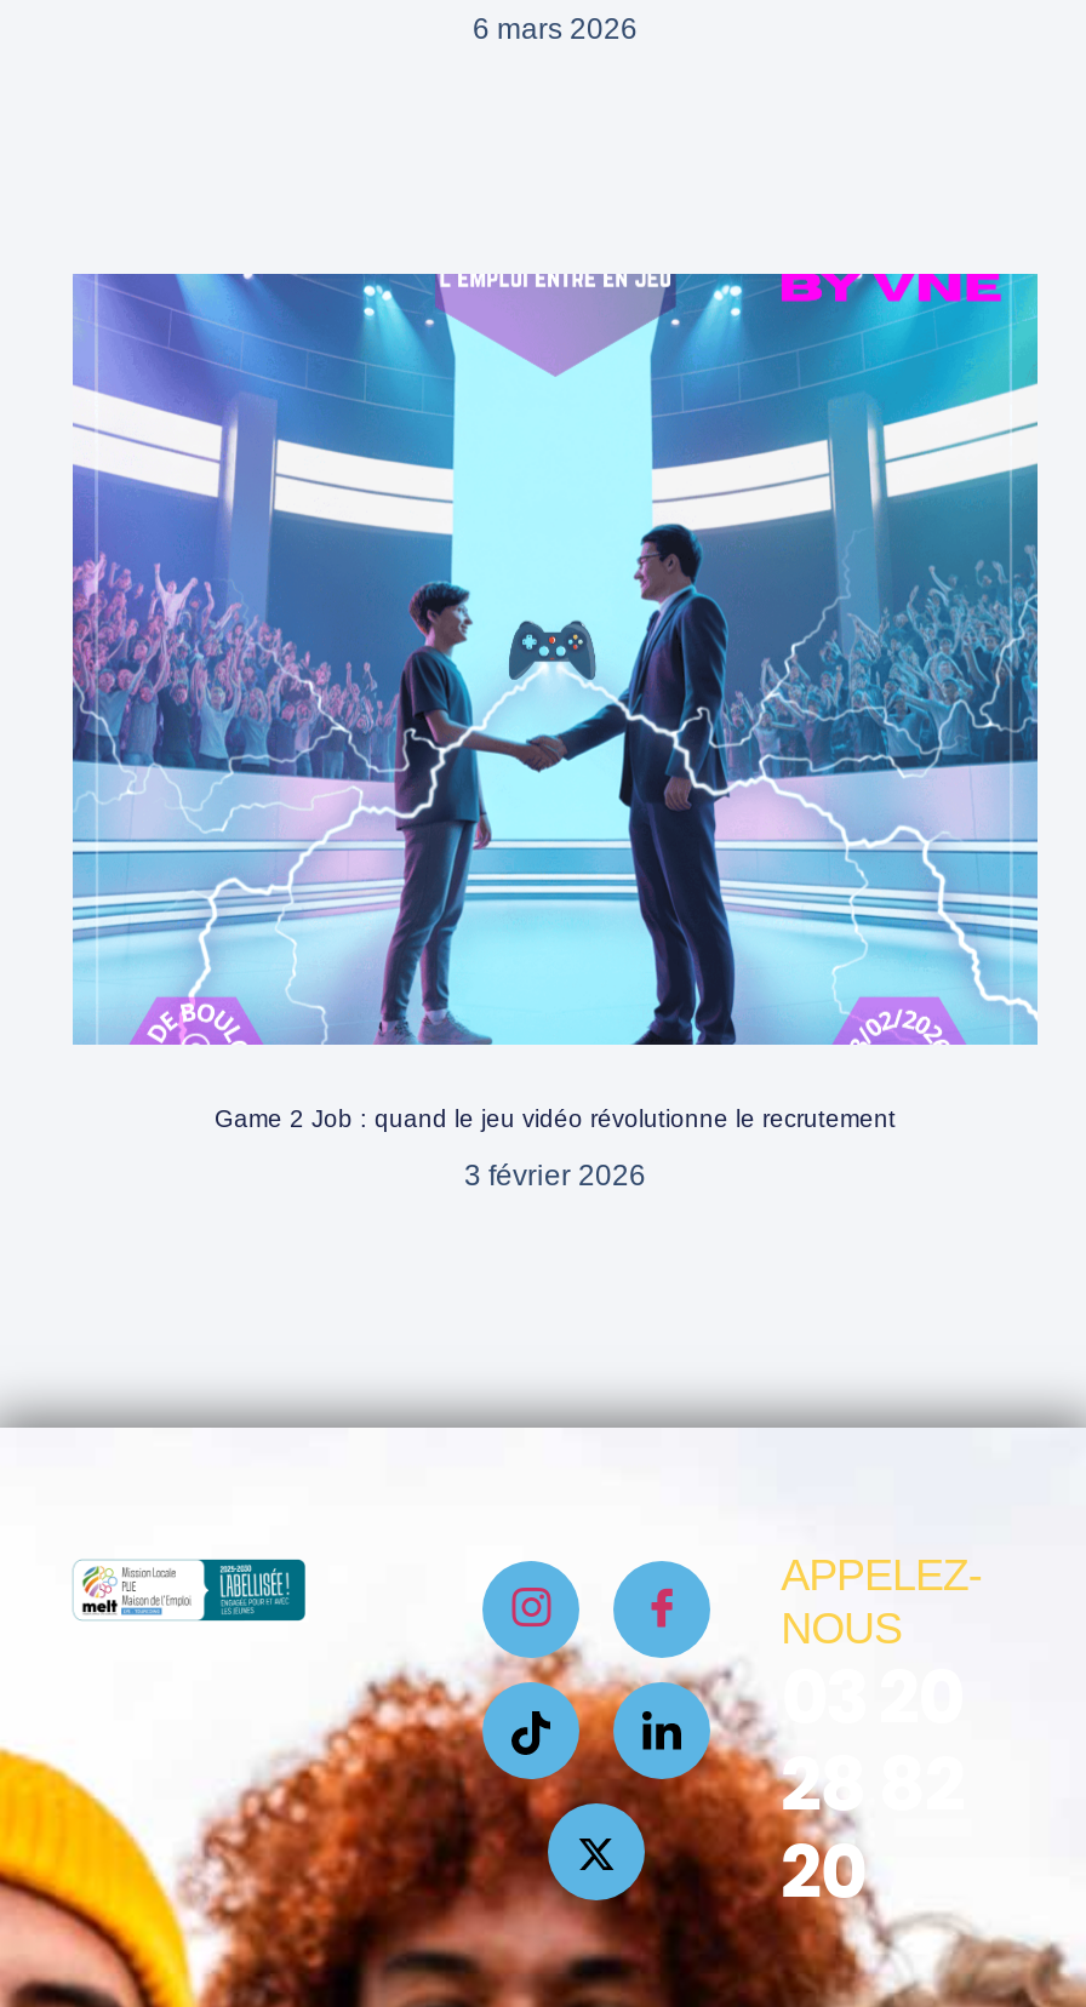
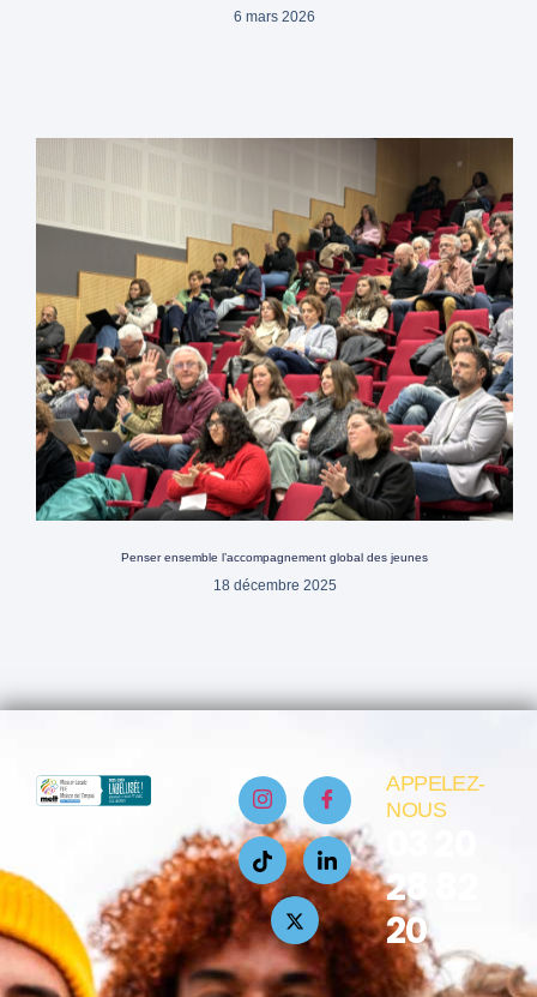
- [image]
- Game 2 Job : quand le jeu vidéo révolutionne le recrutement
+ [image]
+ Penser ensemble l’accompagnement global des jeunes

- 3 février 2026
+ 18 décembre 2025
